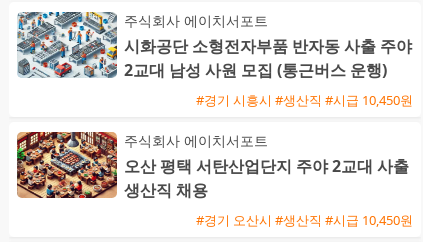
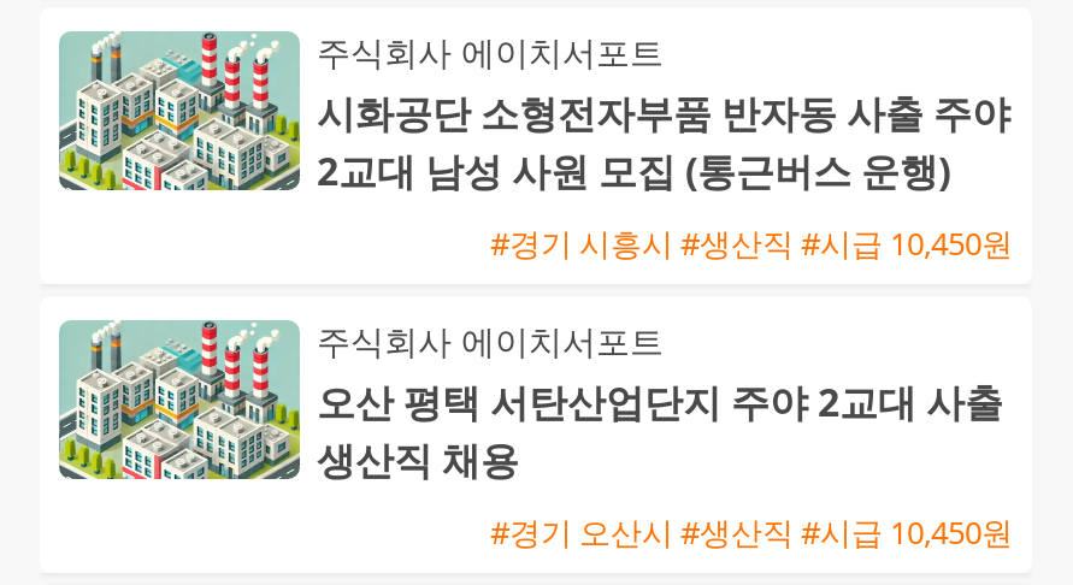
- [image]
+ [image]

- [image]
+ [image]
